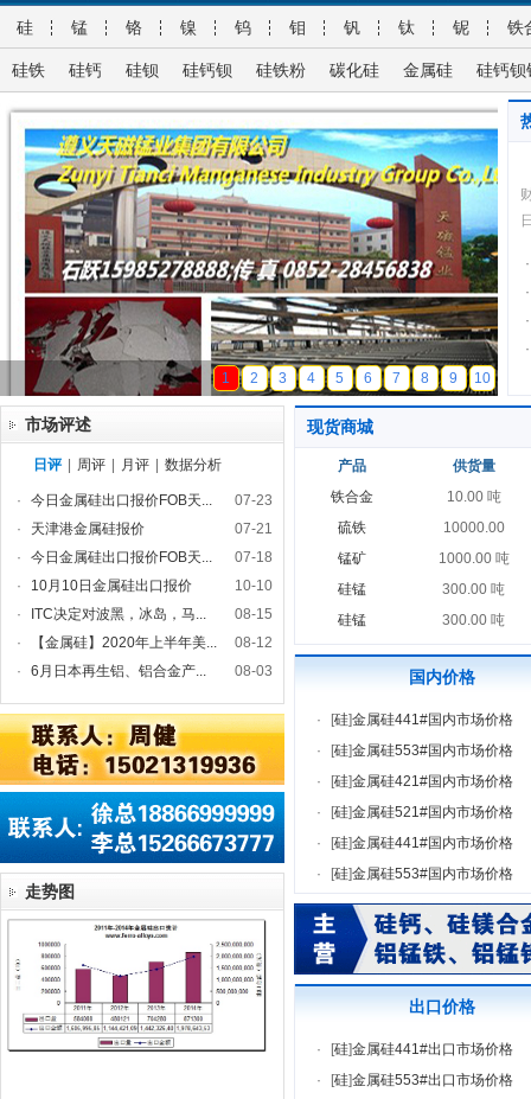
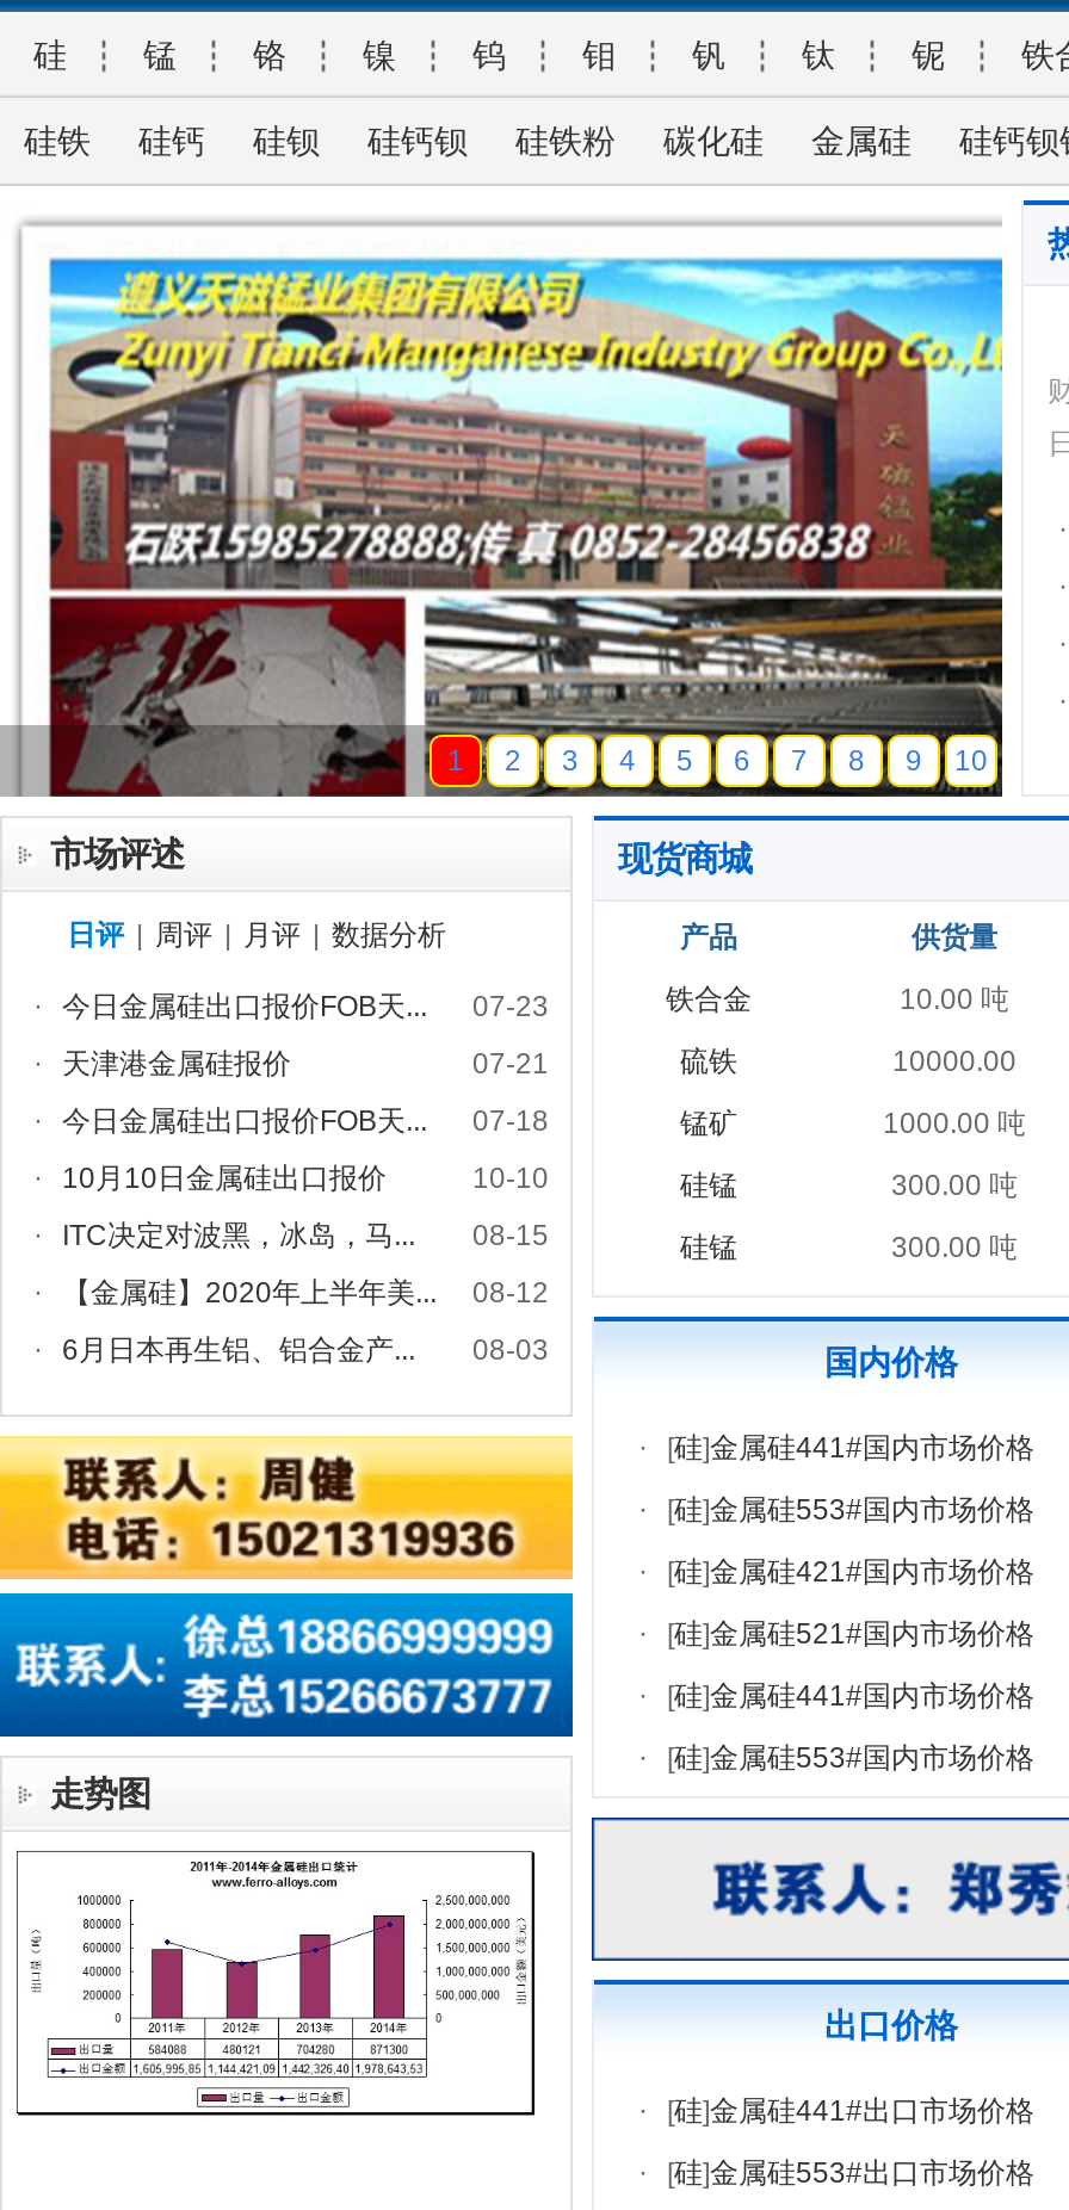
- [image]
+ [image]
